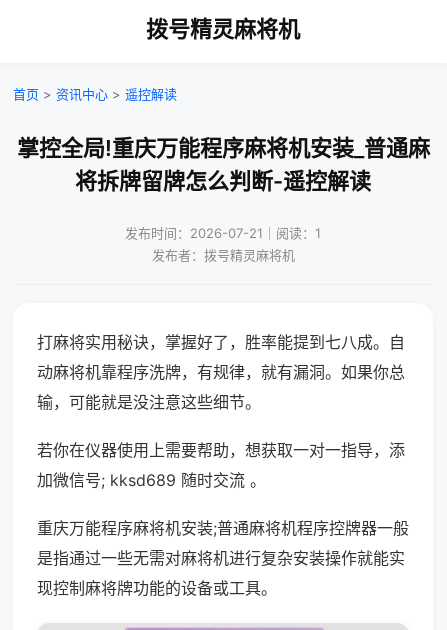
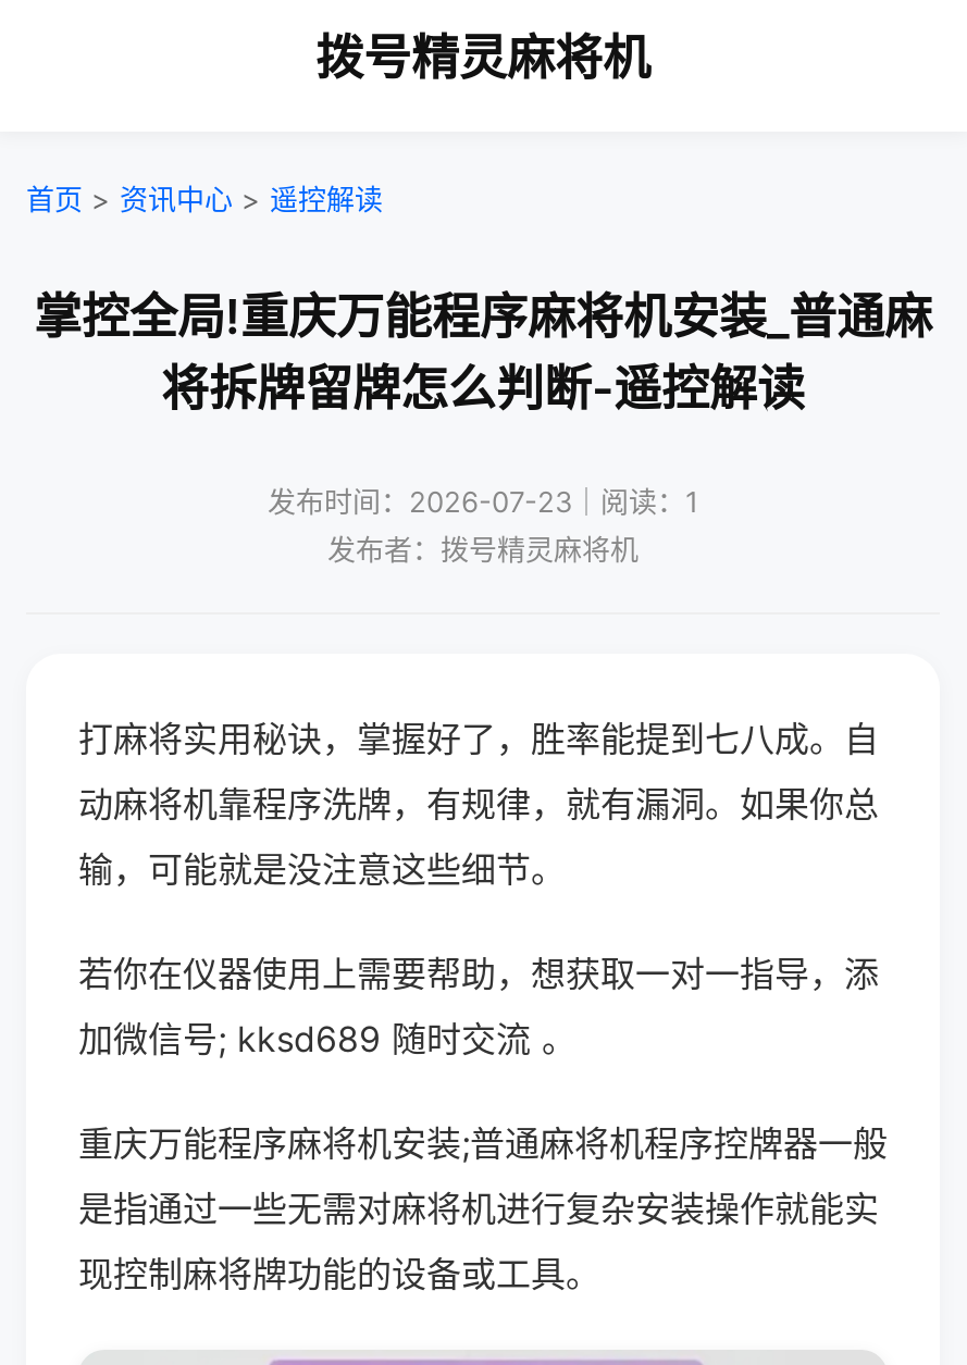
- 发布时间：2026-07-21｜阅读：1
+ 发布时间：2026-07-23｜阅读：1
